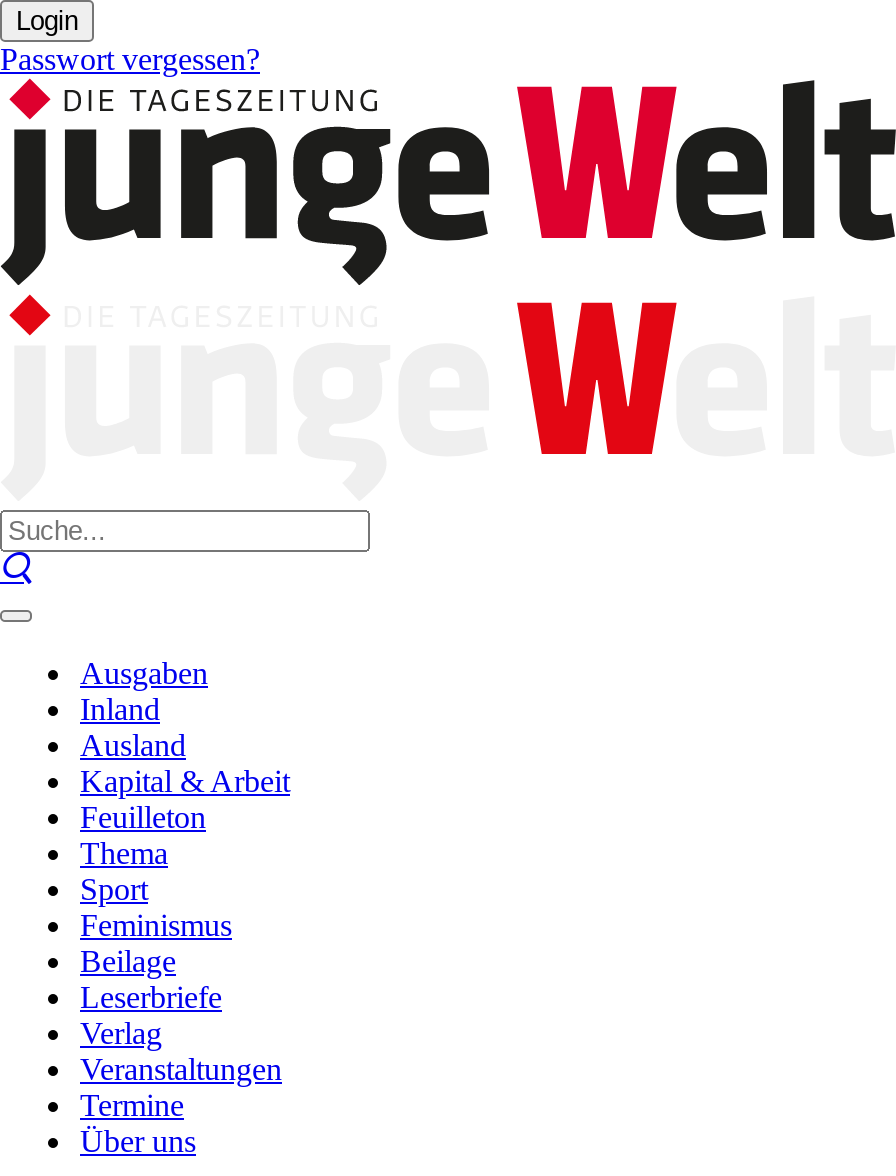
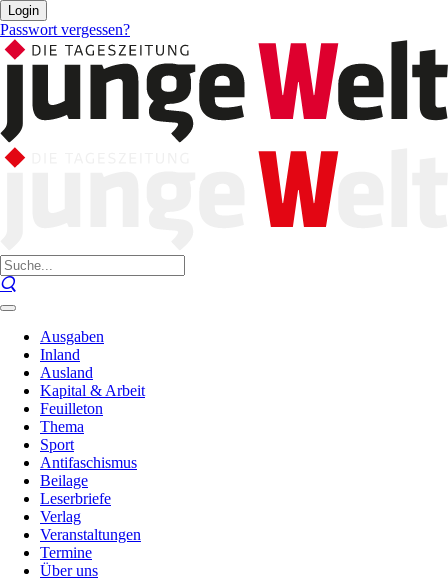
- Feminismus
+ Antifaschismus
